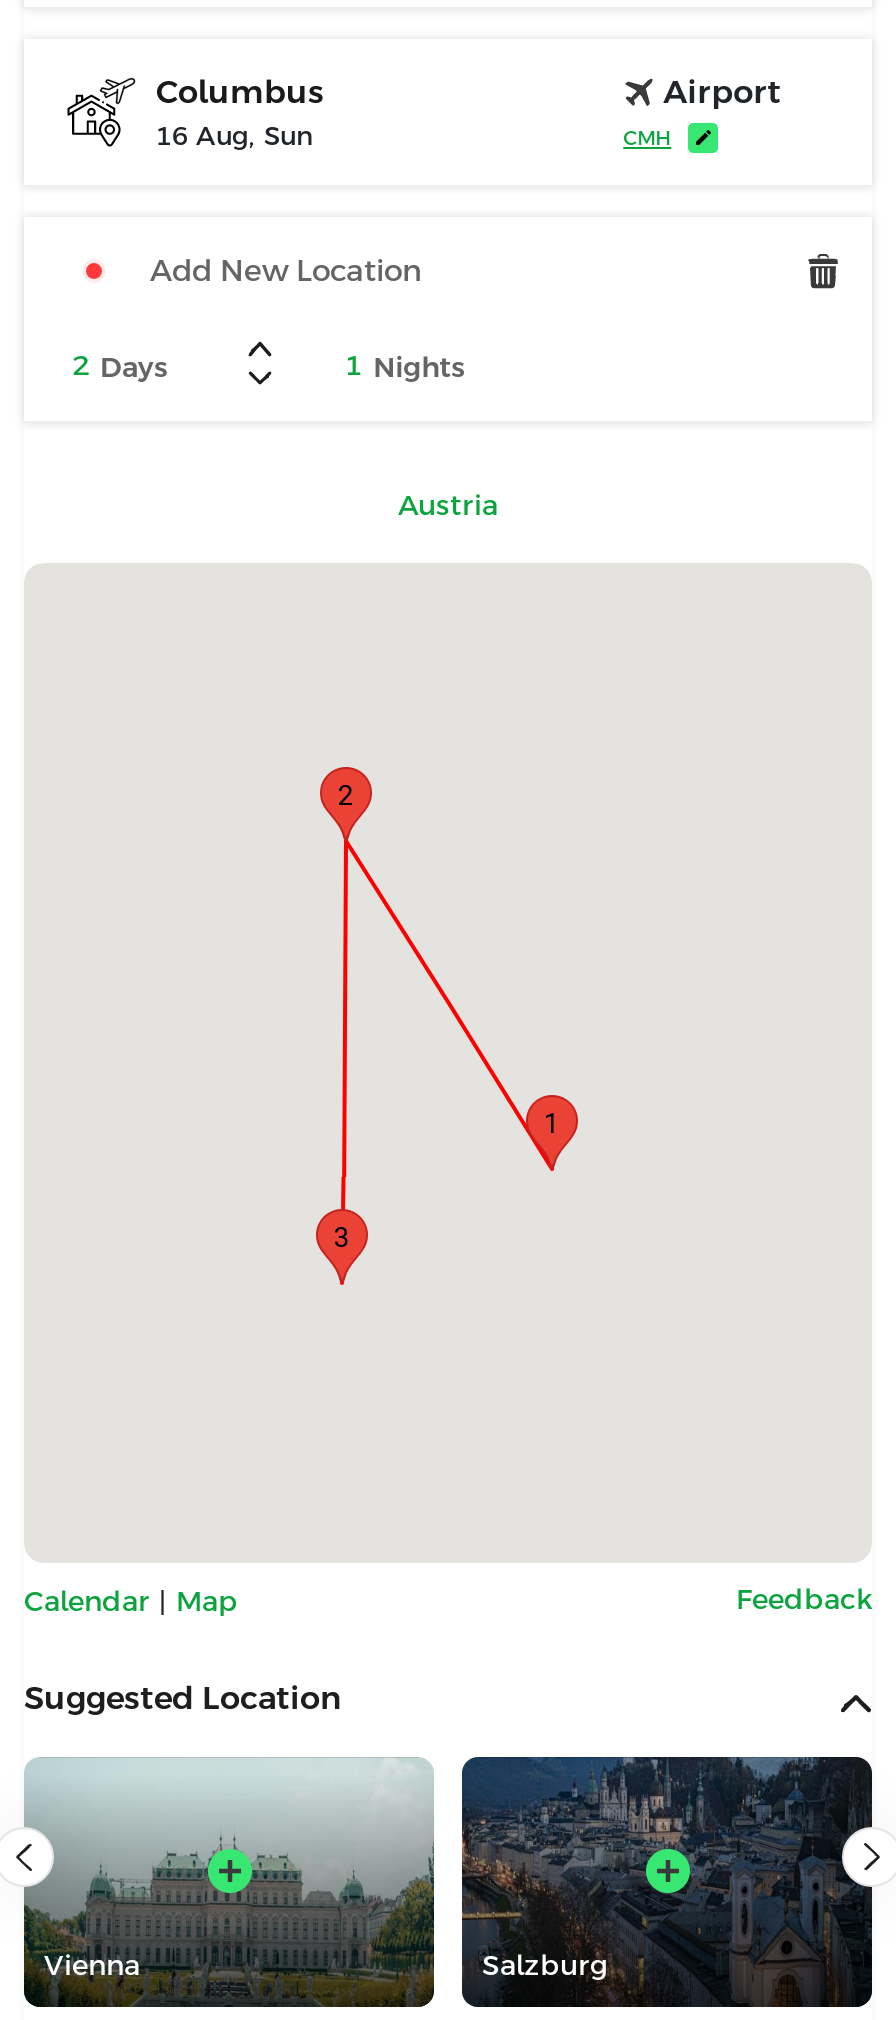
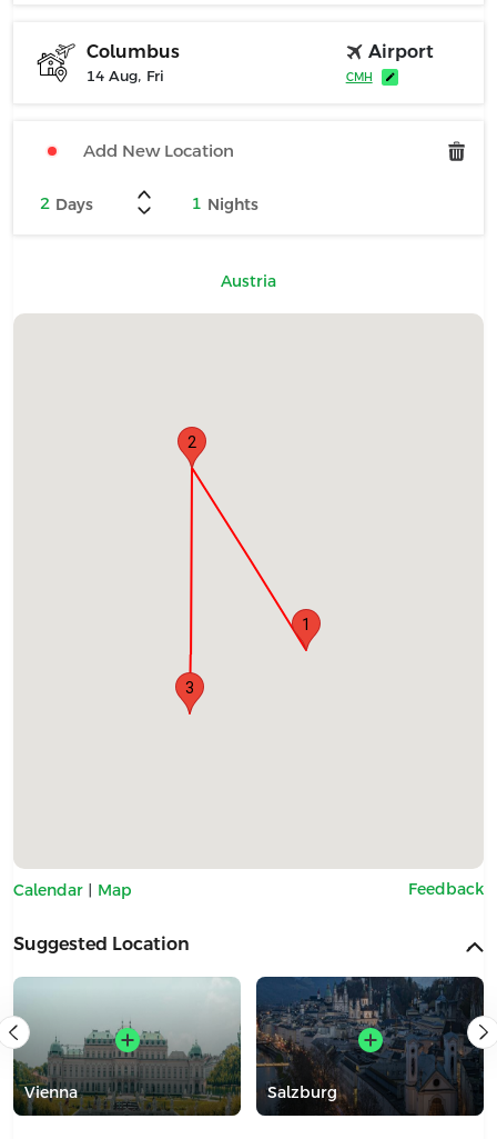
- 16 Aug, Sun
+ 14 Aug, Fri
